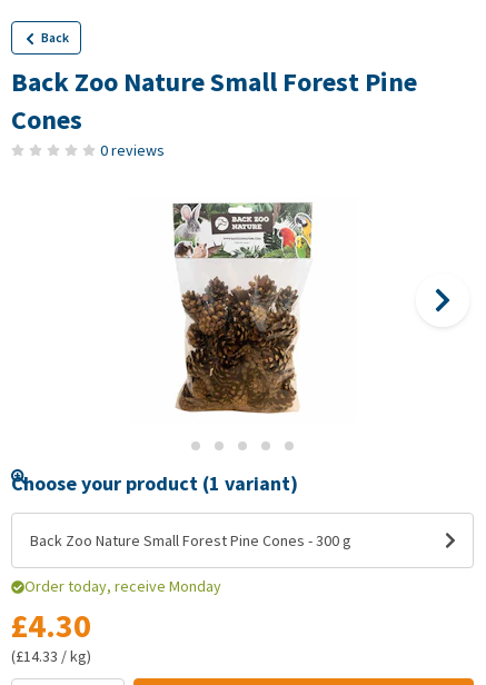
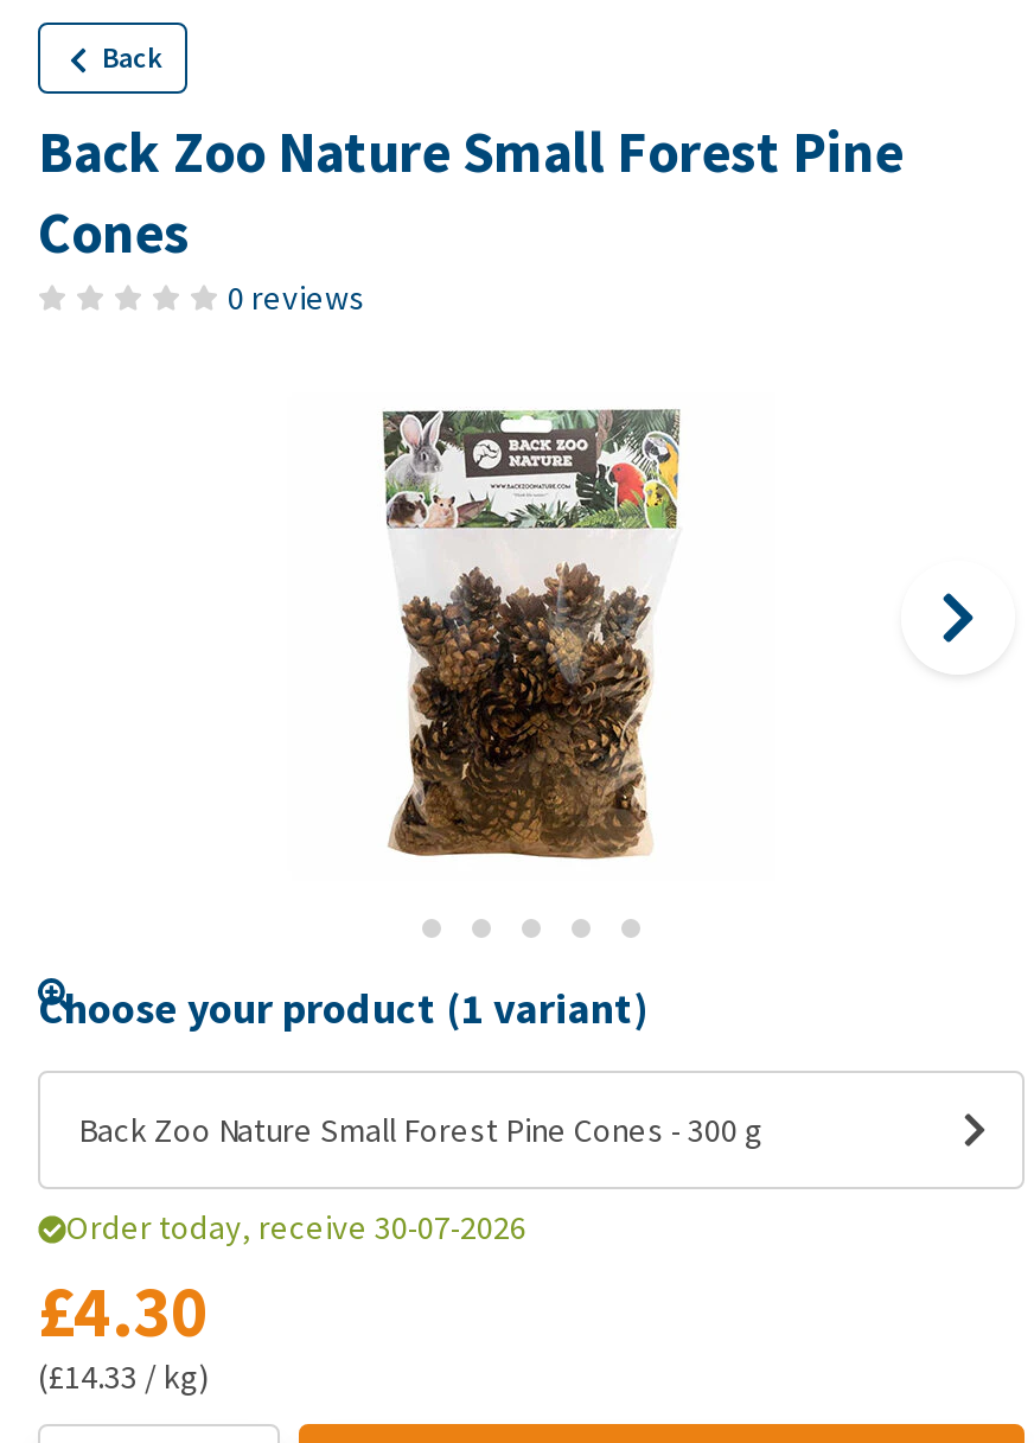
- Order today, receive Monday
+ Order today, receive 30-07-2026
